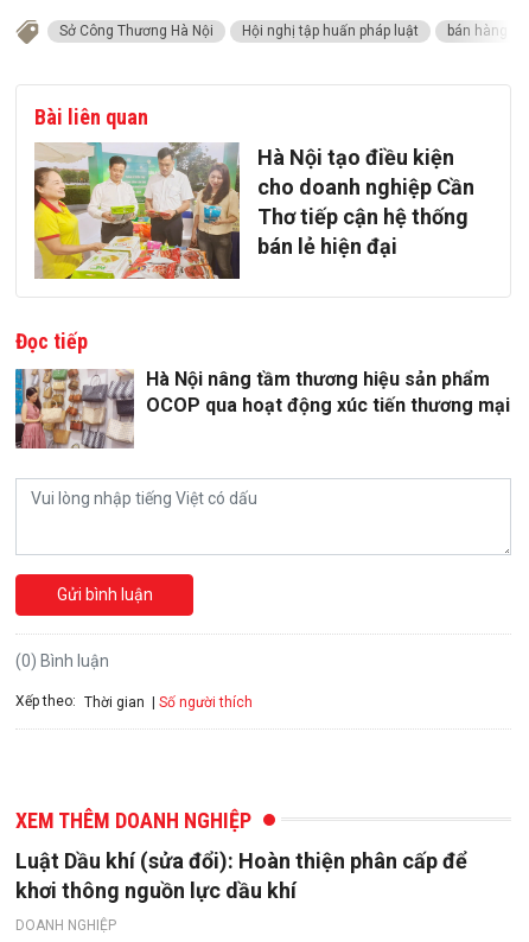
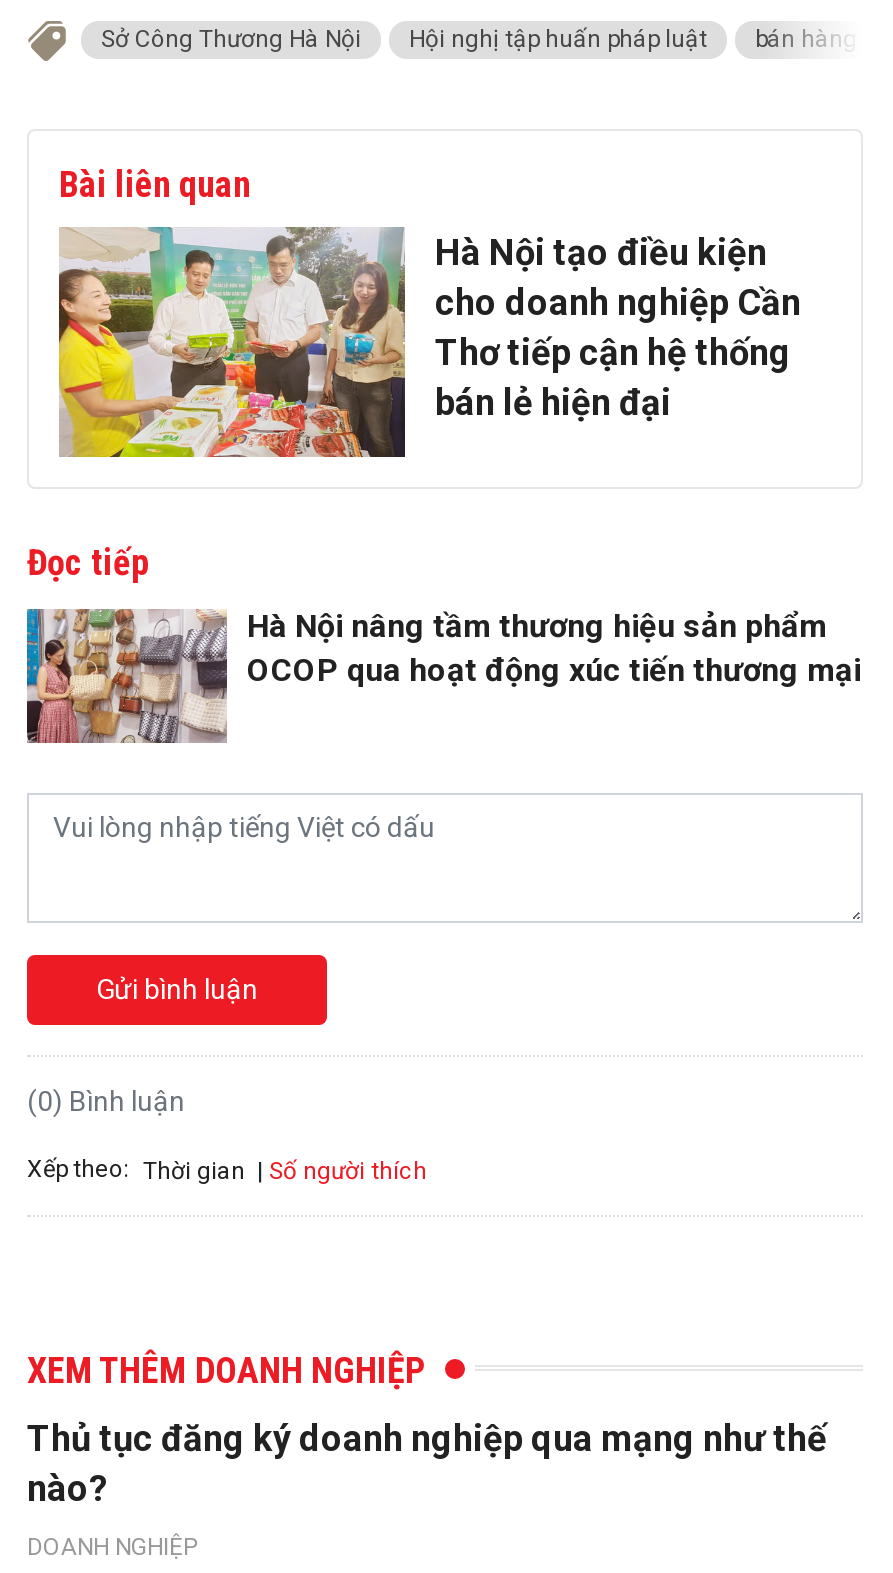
- Luật Dầu khí (sửa đổi): Hoàn thiện phân cấp để
- khơi thông nguồn lực dầu khí
+ Thủ tục đăng ký doanh nghiệp qua mạng như thế
+ nào?
